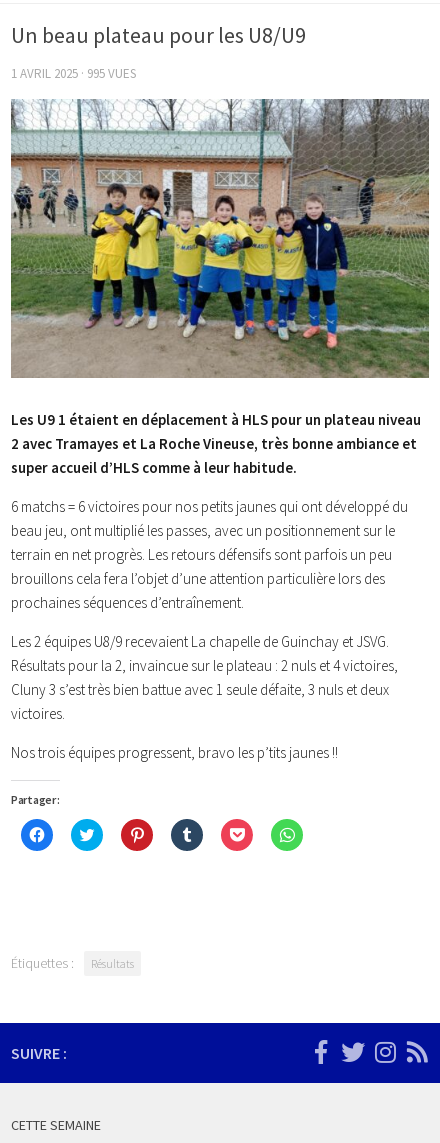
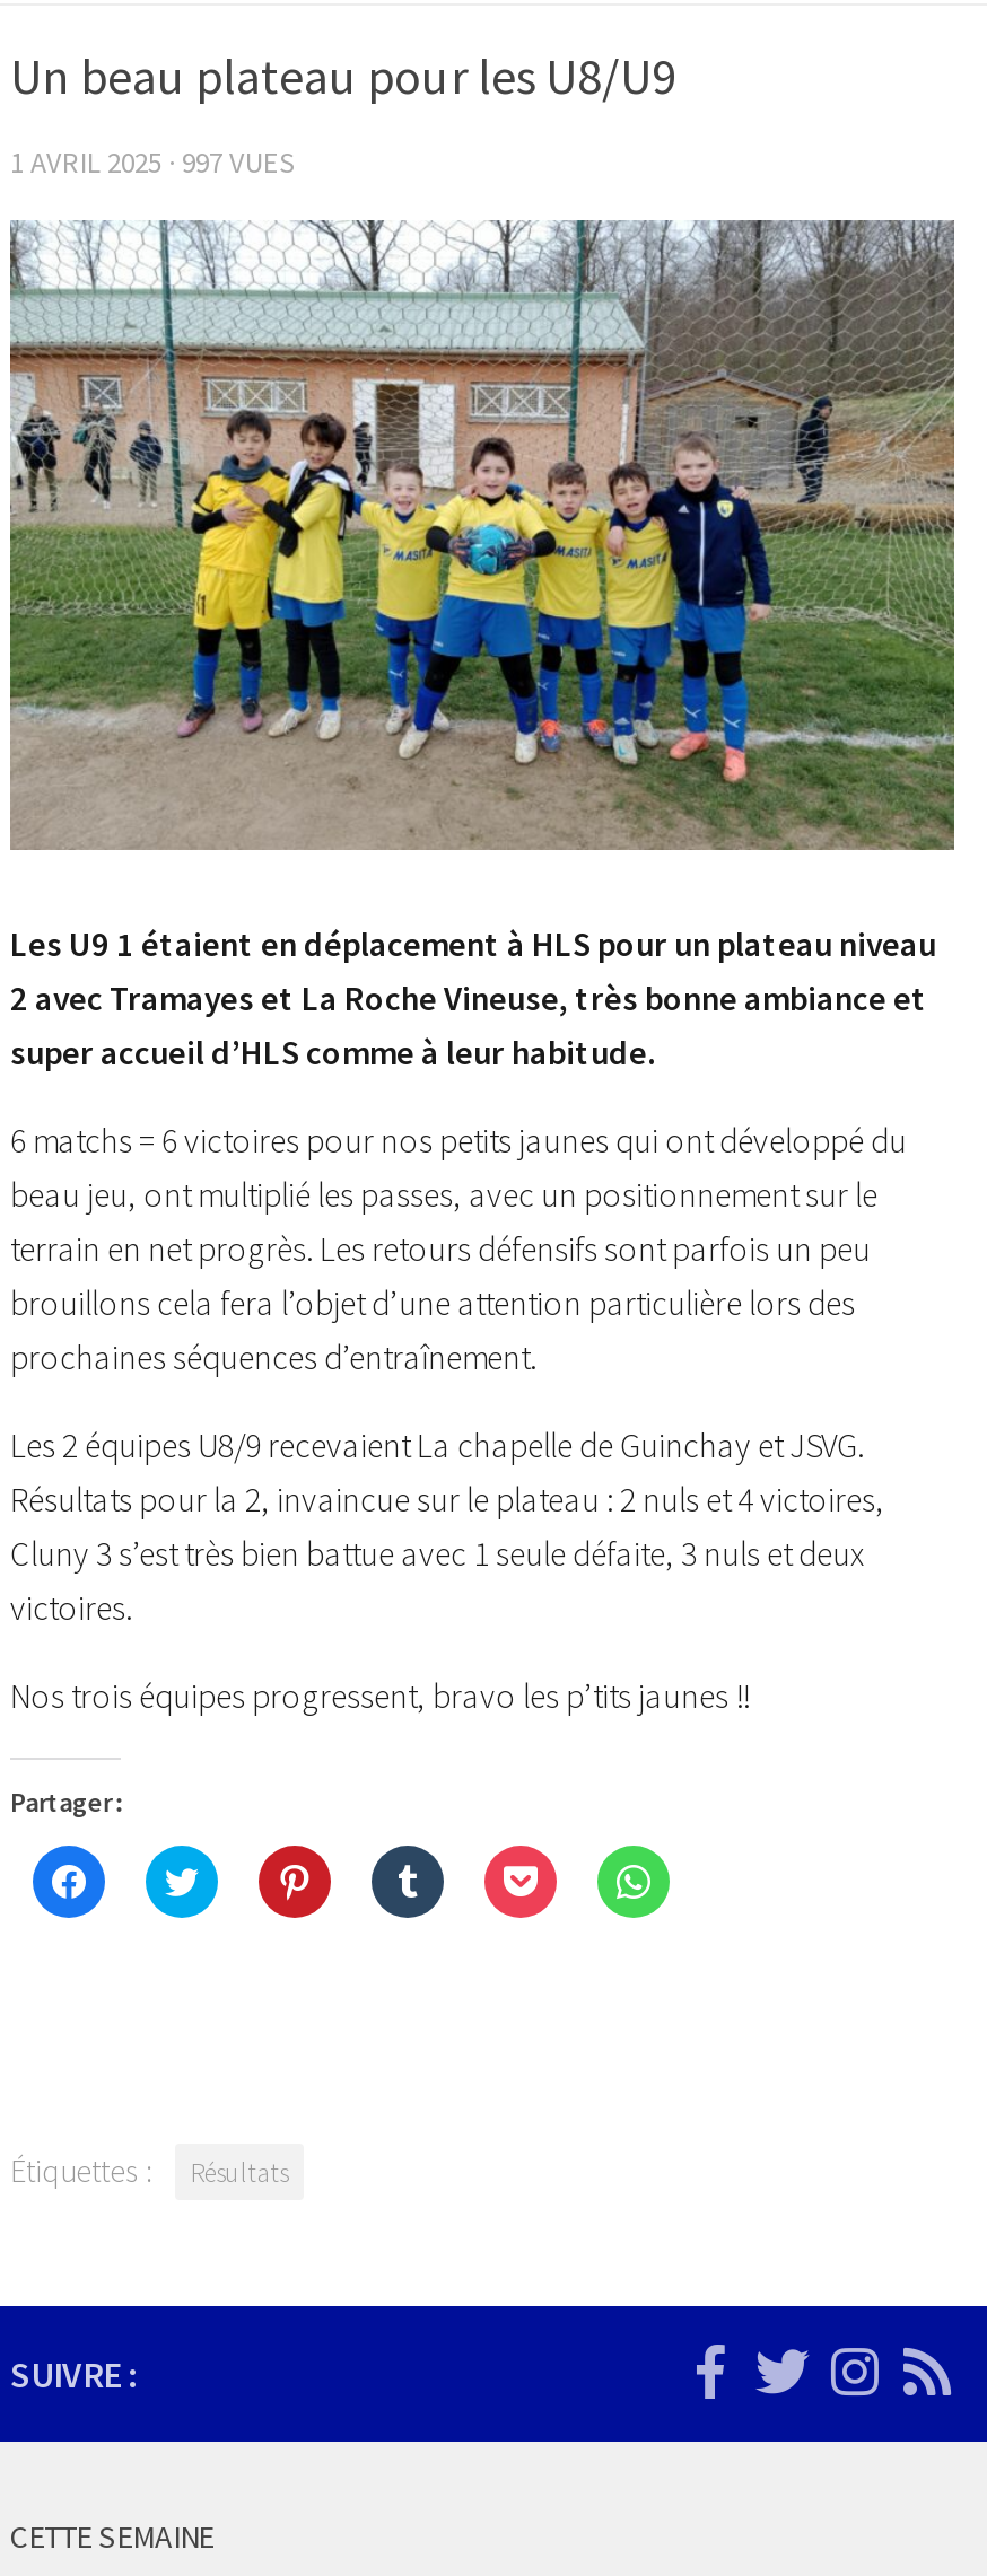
- 1 AVRIL 2025 · 995 VUES
+ 1 AVRIL 2025 · 997 VUES
